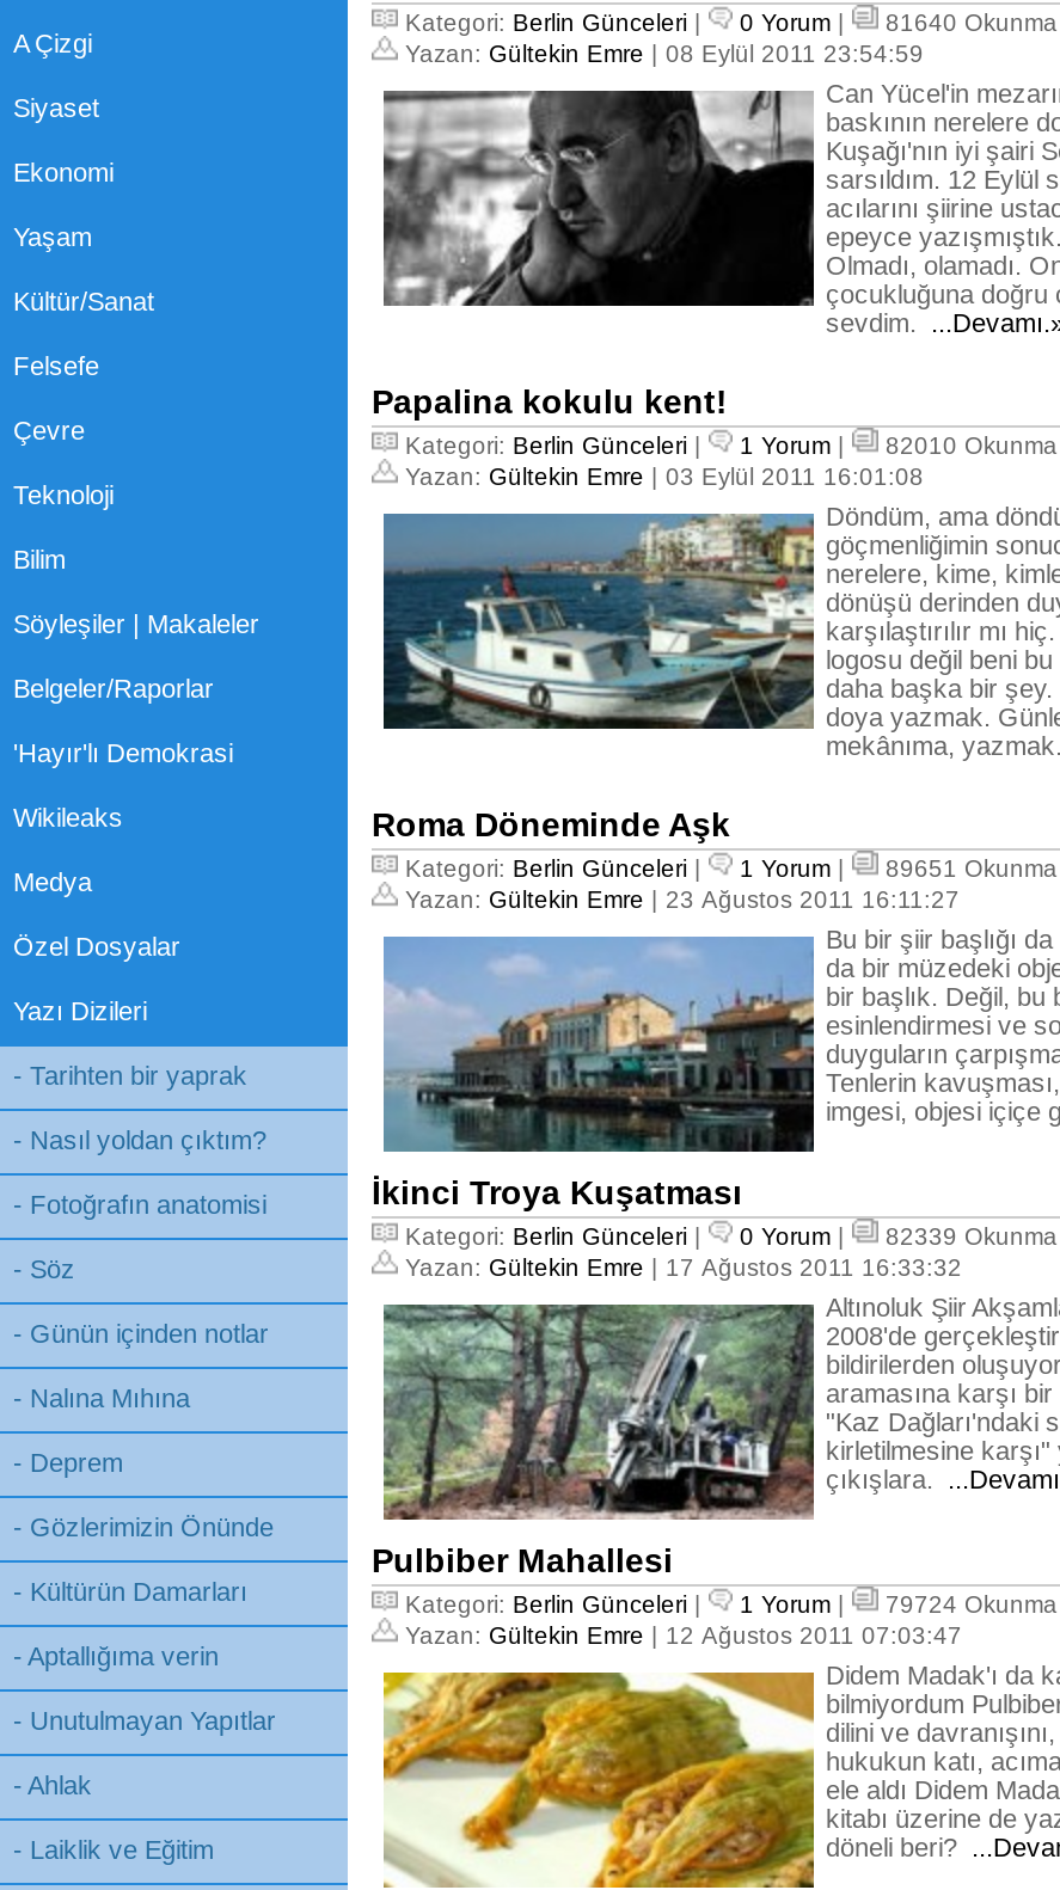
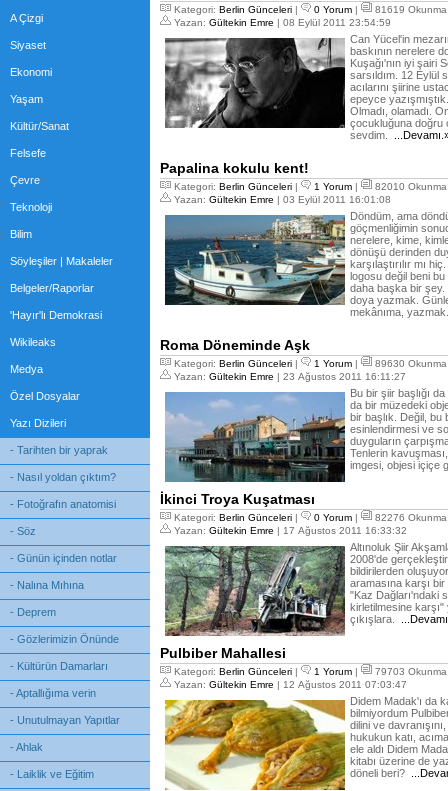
- 81640 Okunma
+ 81619 Okunma

- 89651 Okunma
+ 89630 Okunma

- 82339 Okunma
+ 82276 Okunma

- 79724 Okunma
+ 79703 Okunma
